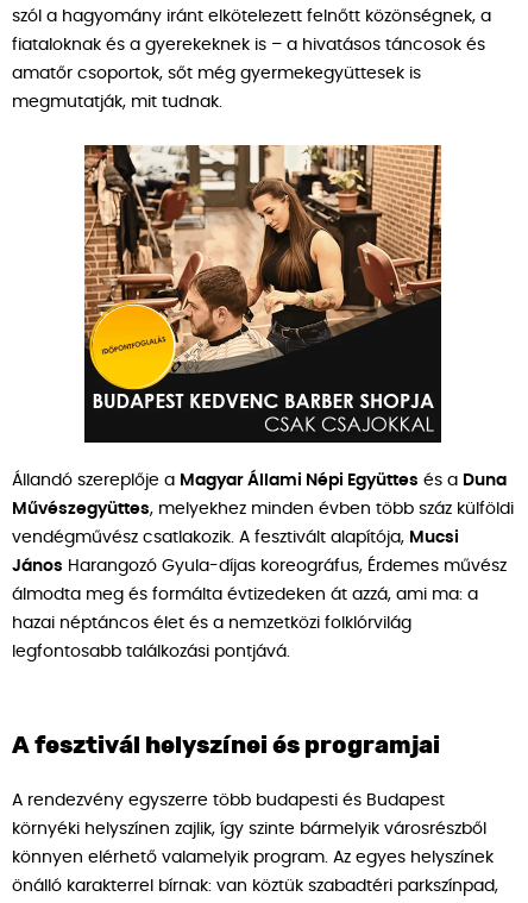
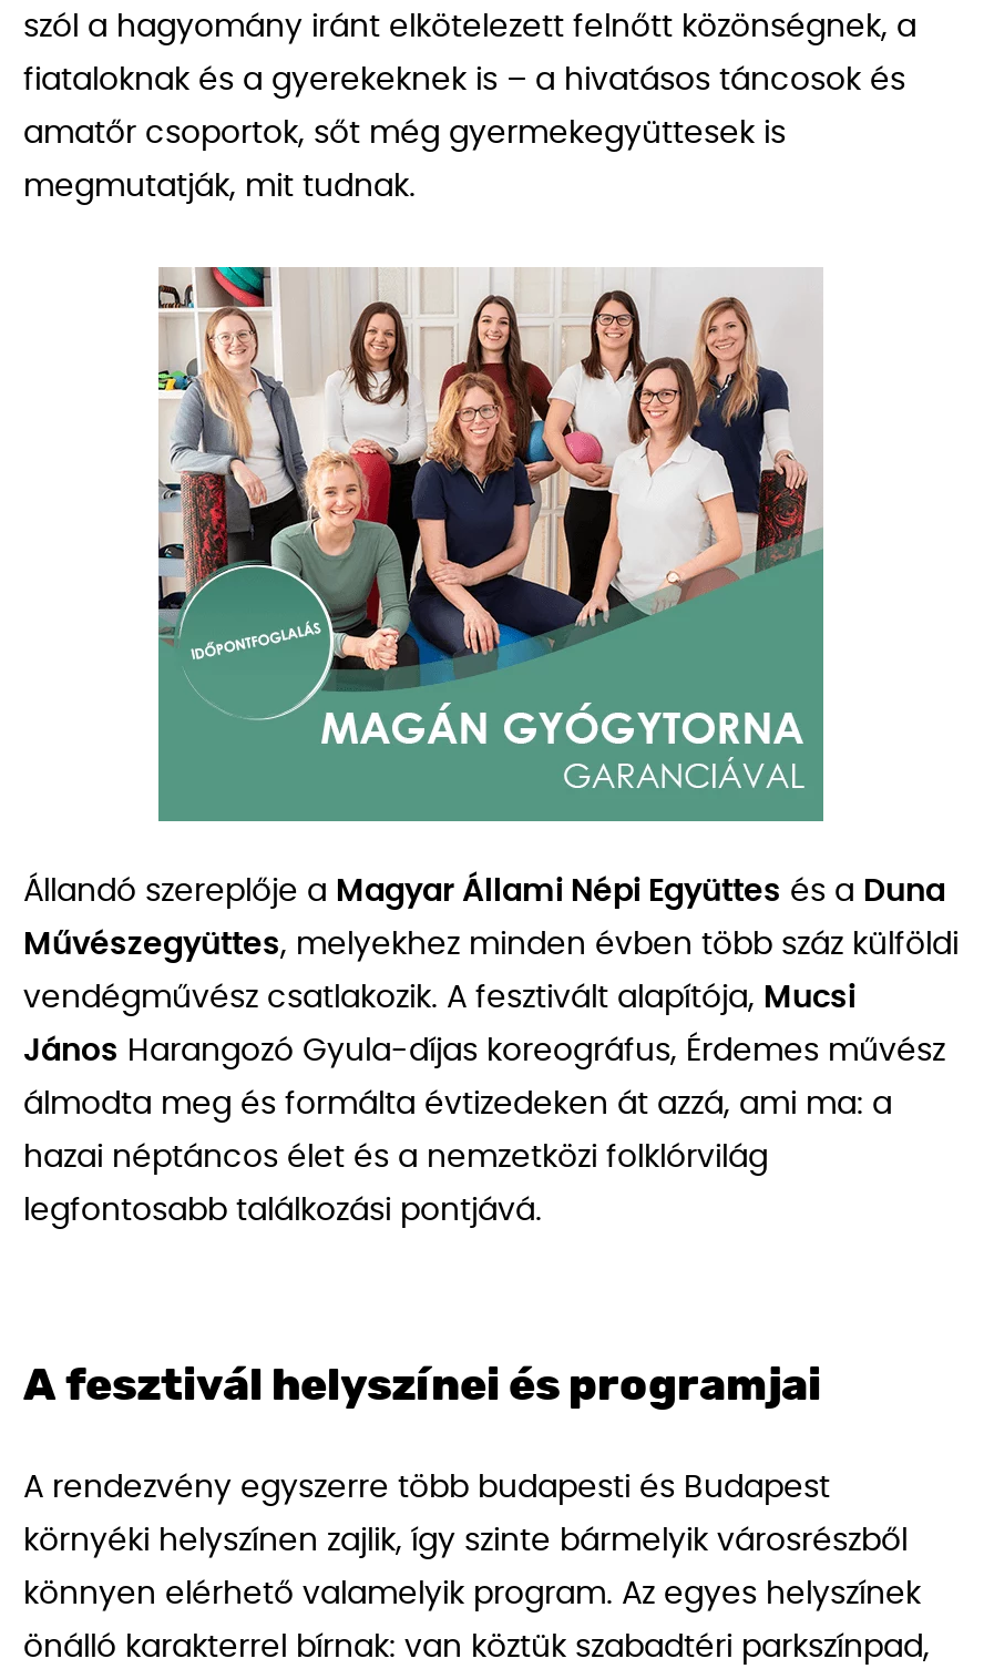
- [image]
+ [image]
